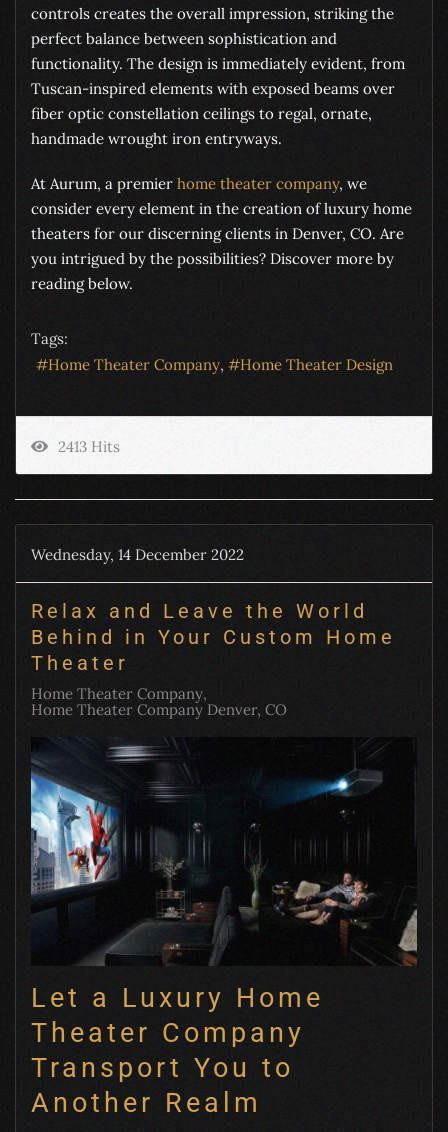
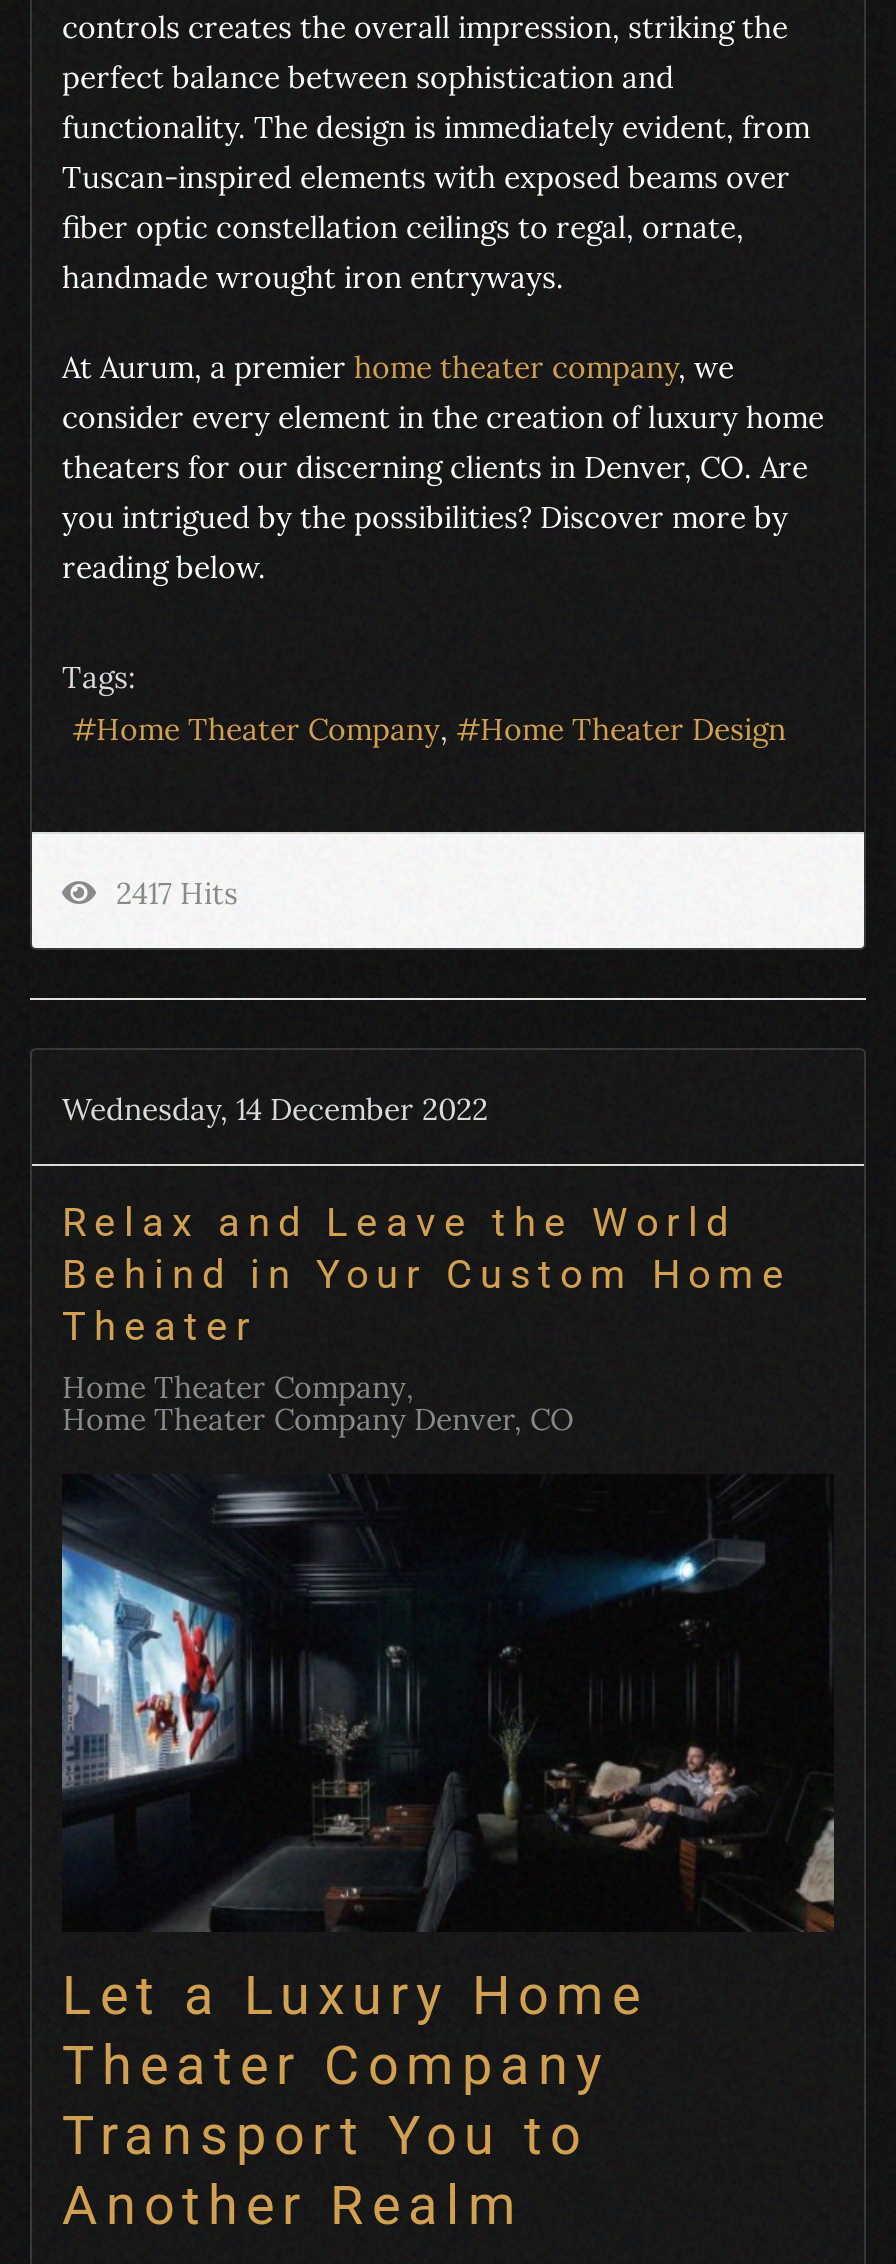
- 2413 Hits
+ 2417 Hits
